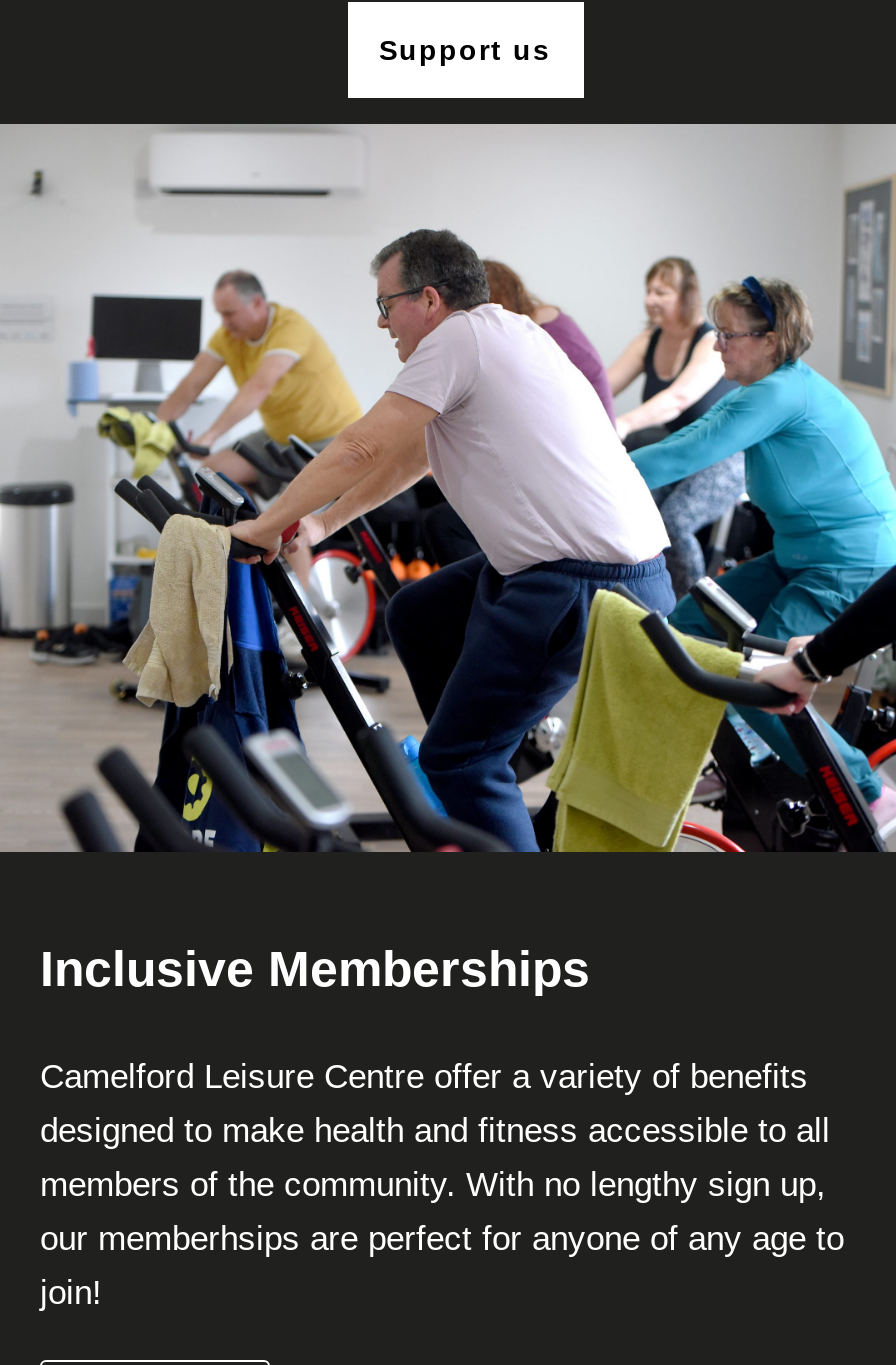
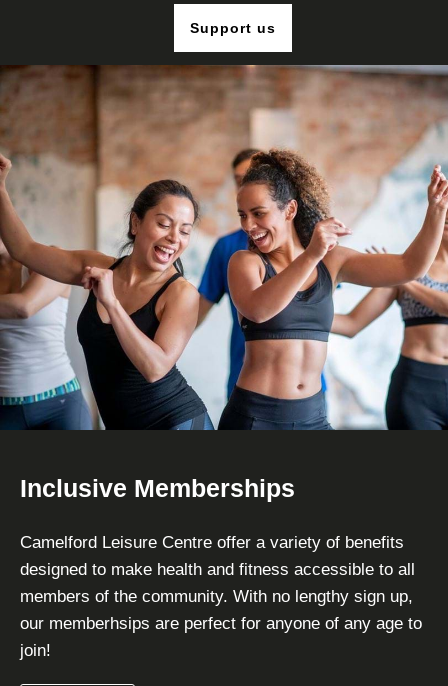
- [image]
+ [image]
